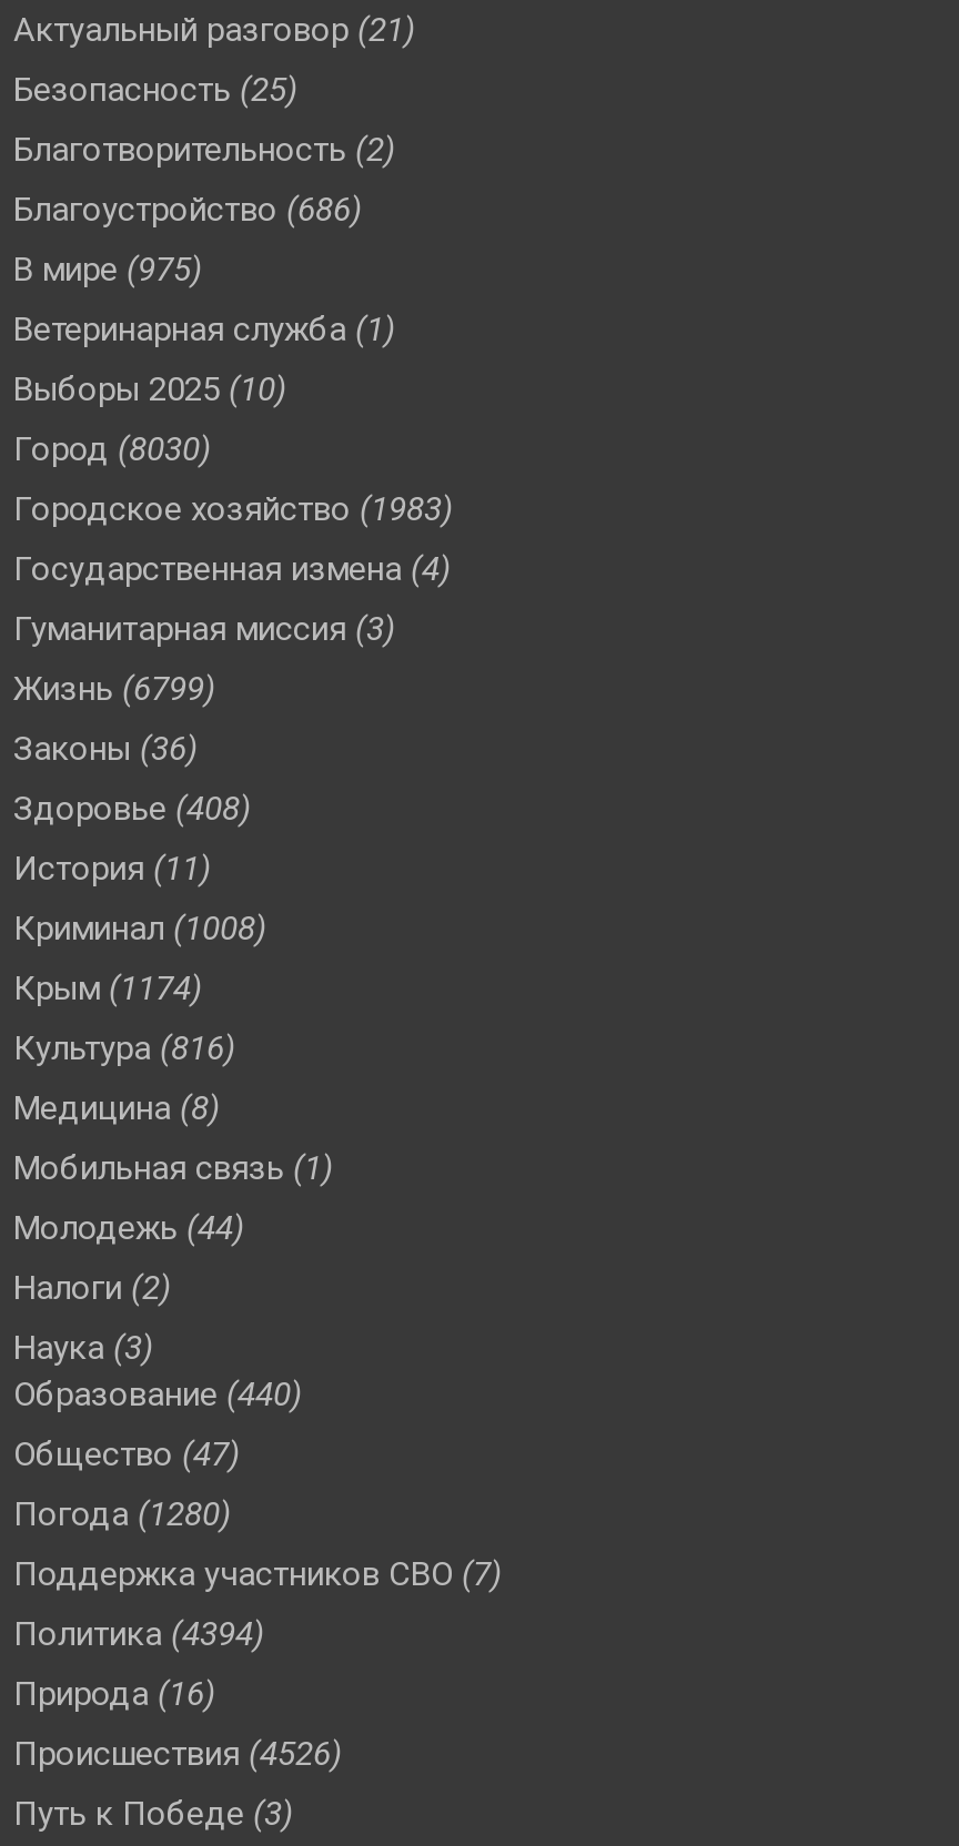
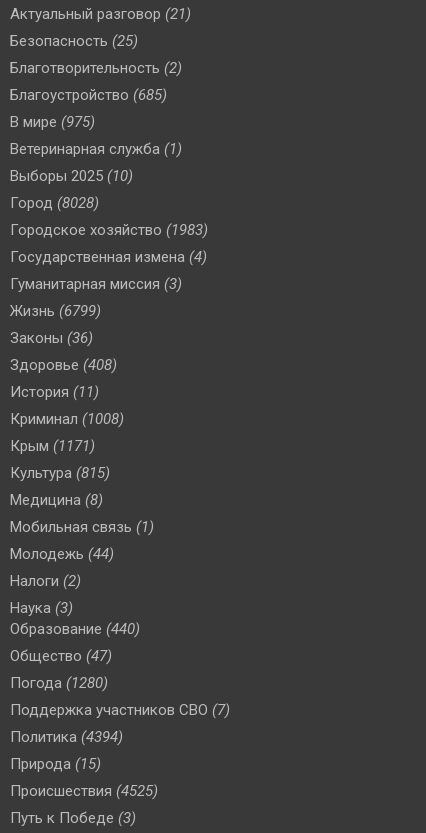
- Благоустройство (686)
+ Благоустройство (685)

- Город (8030)
+ Город (8028)

- Крым (1174)
+ Крым (1171)

- Культура (816)
+ Культура (815)

- Природа (16)
+ Природа (15)

- Происшествия (4526)
+ Происшествия (4525)
